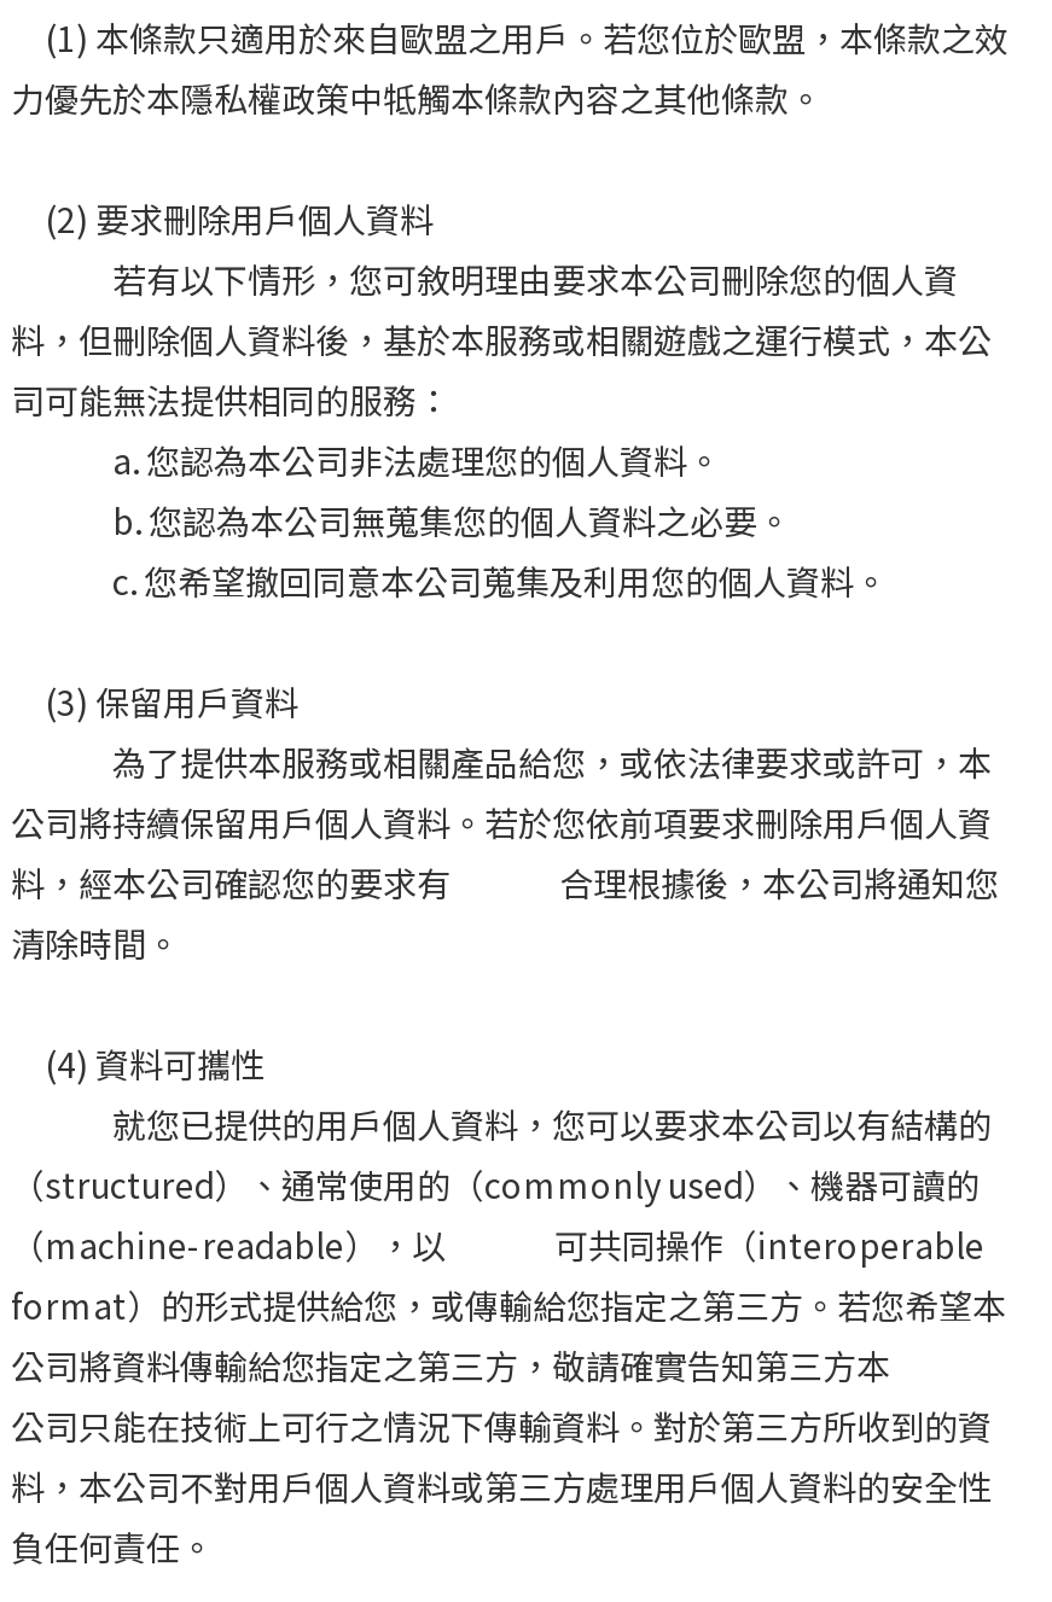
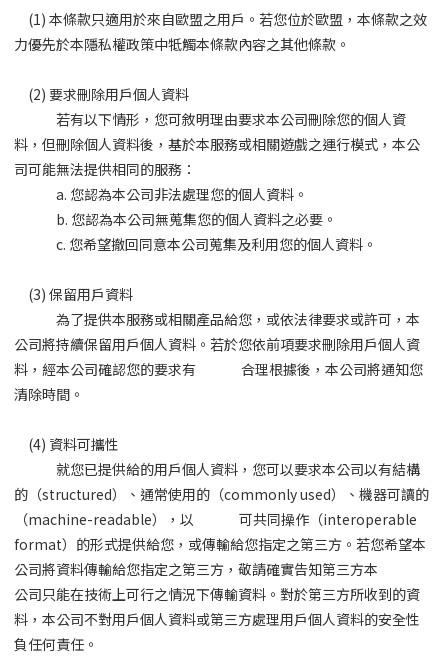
- 就您已提供的用戶個人資料，您可以要求本公司以有結構的
- （structured）、通常使用的（commonly used）、機器可讀的
+ 就您已提供給的用戶個人資料，您可以要求本公司以有結構
+ 的（structured）、通常使用的（commonly used）、機器可讀的
